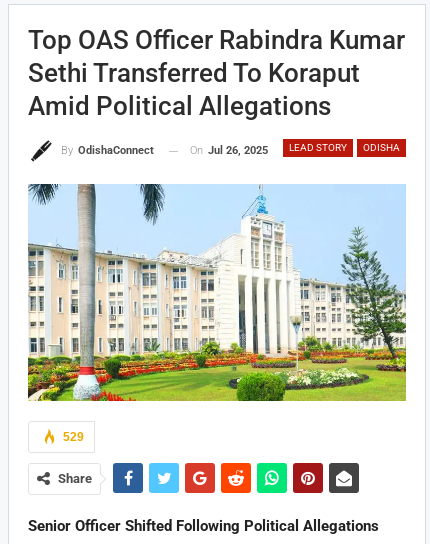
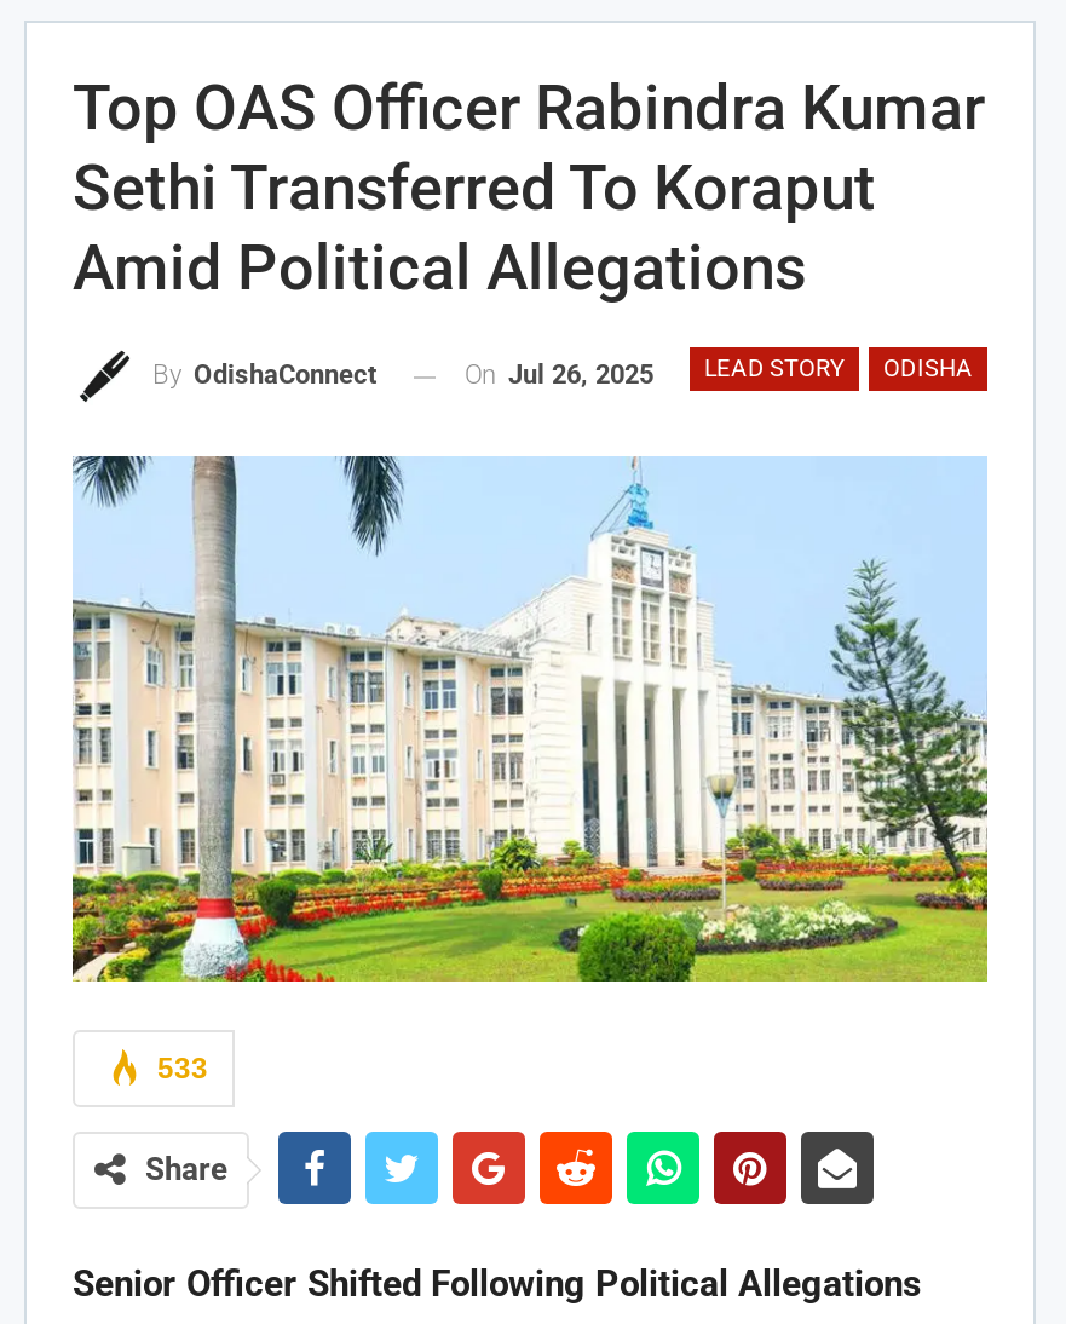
- 529
+ 533
